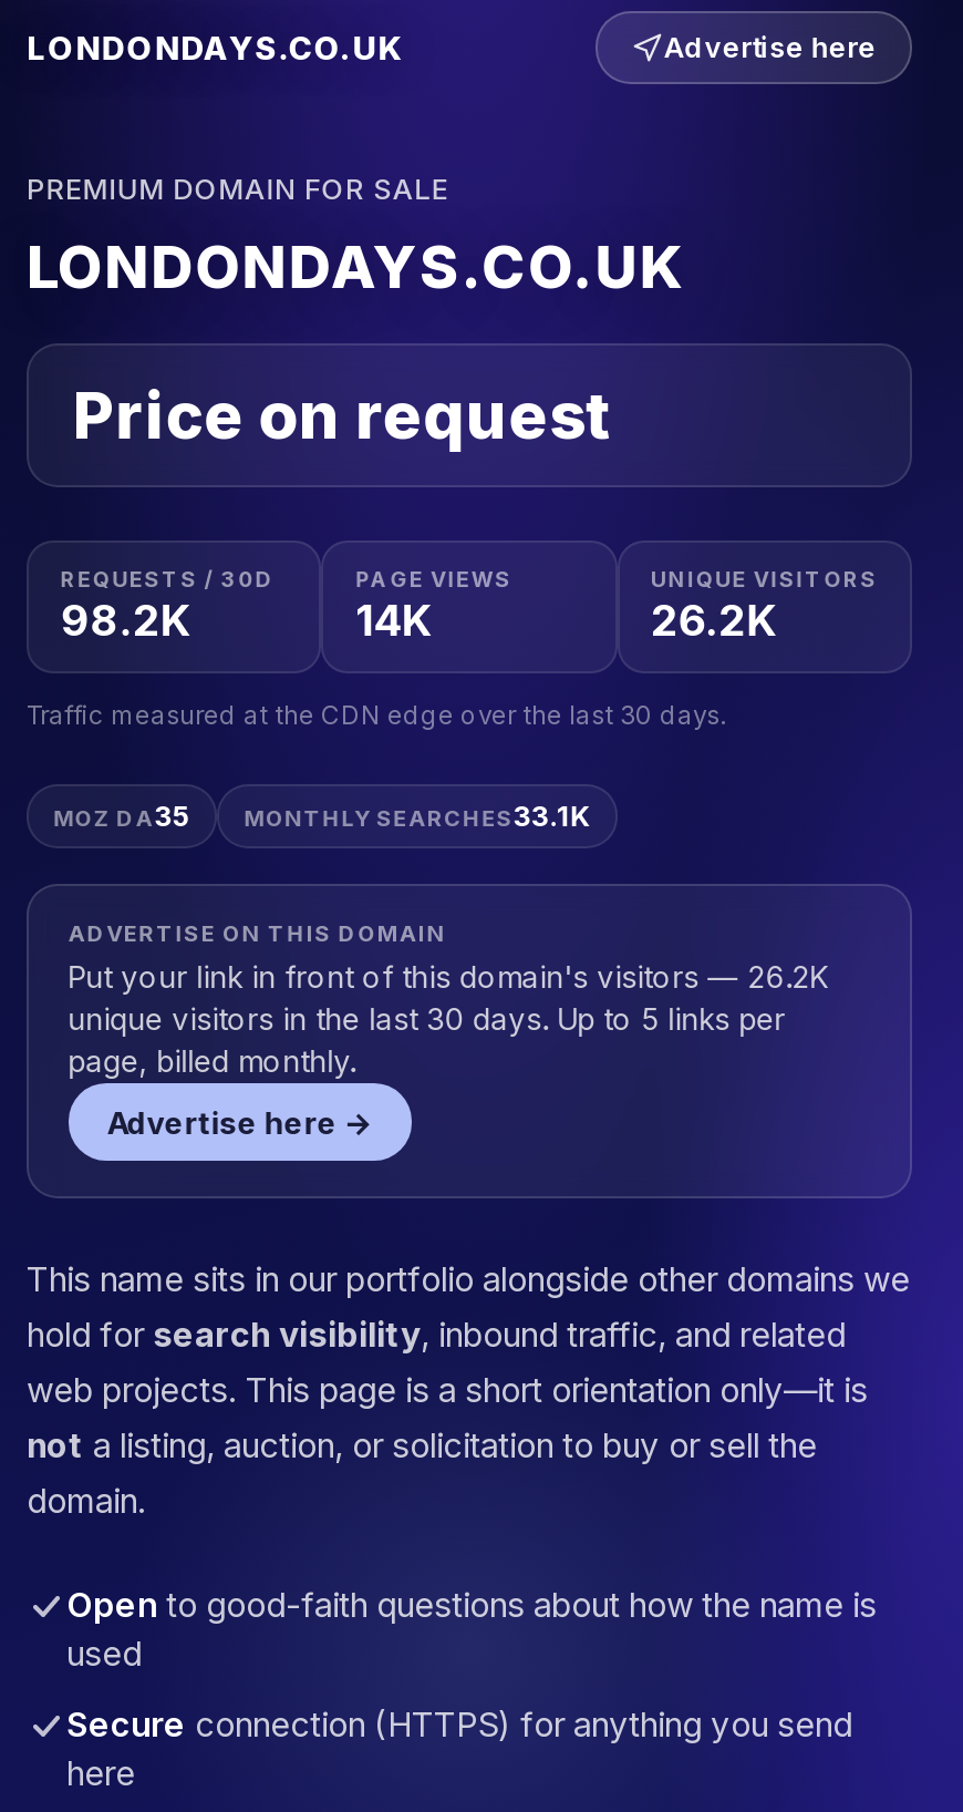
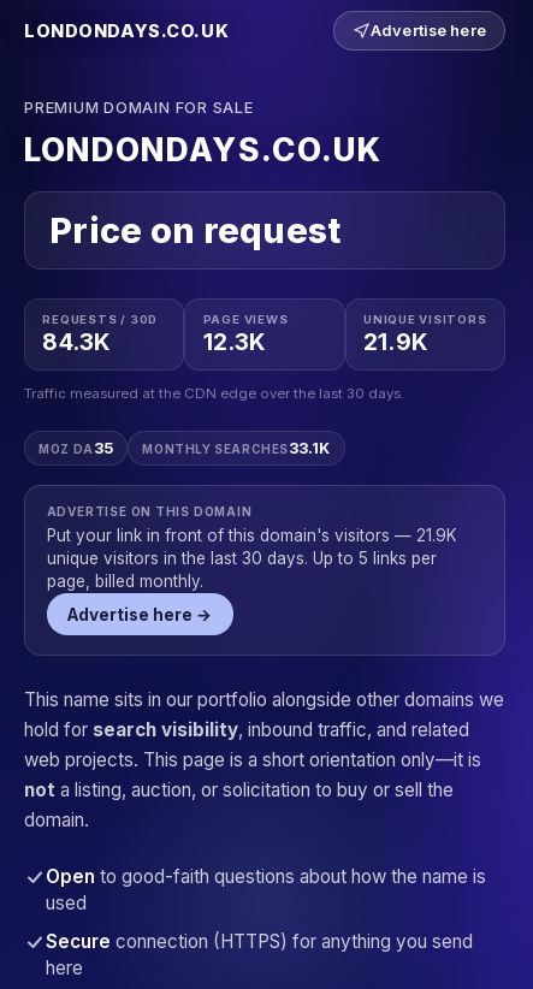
- 98.2K
+ 84.3K

- 14K
+ 12.3K

- 26.2K
+ 21.9K

- Put your link in front of this domain's visitors — 26.2K
+ Put your link in front of this domain's visitors — 21.9K
